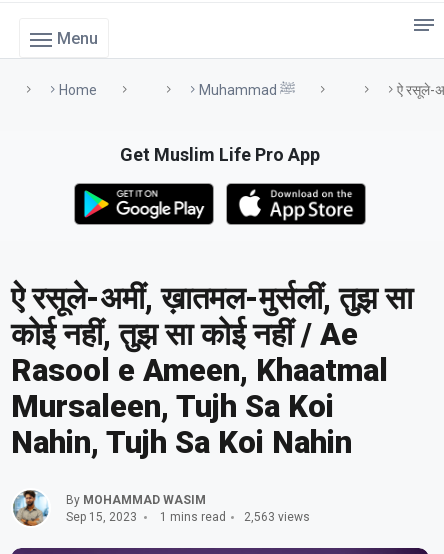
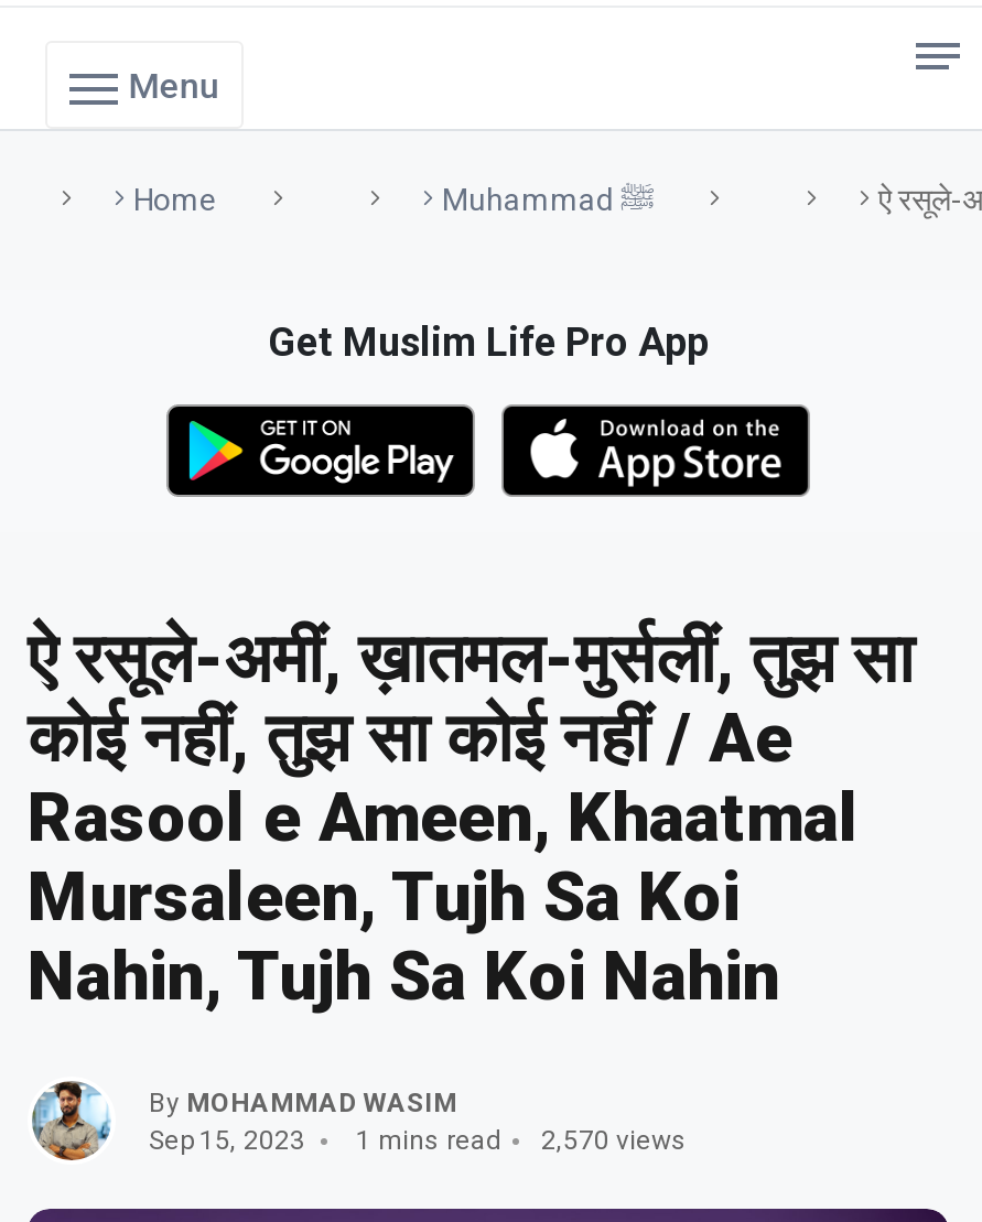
- Sep 15, 2023 1 mins read 2,563 views
+ Sep 15, 2023 1 mins read 2,570 views
